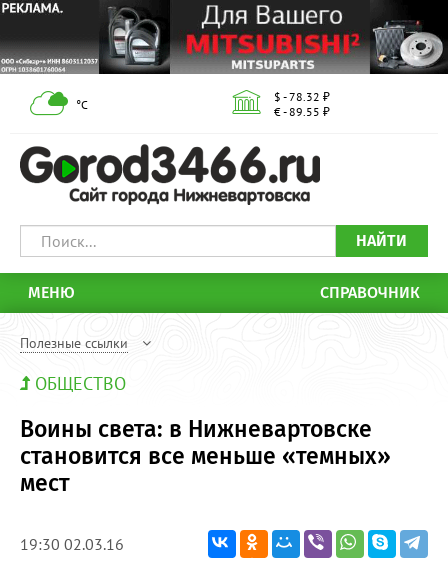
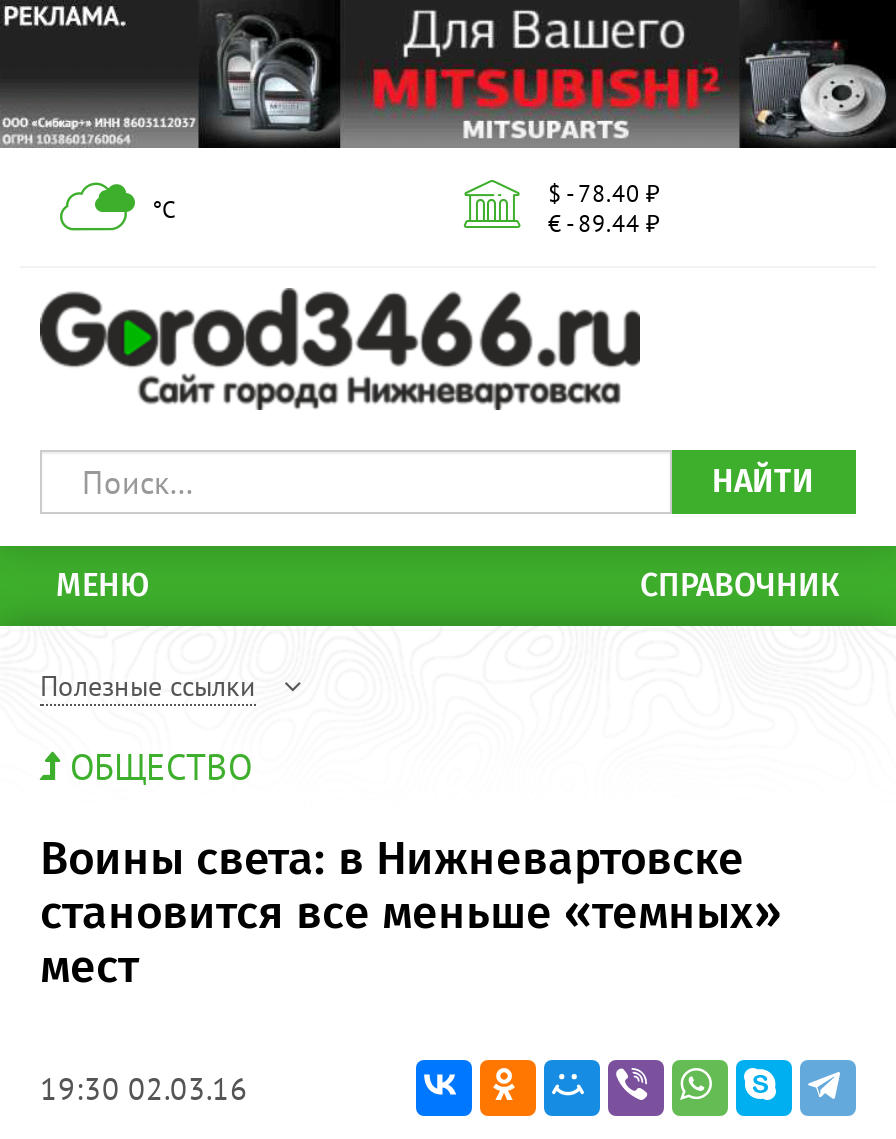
- $ - 78.32 ₽
+ $ - 78.40 ₽

- € - 89.55 ₽
+ € - 89.44 ₽
